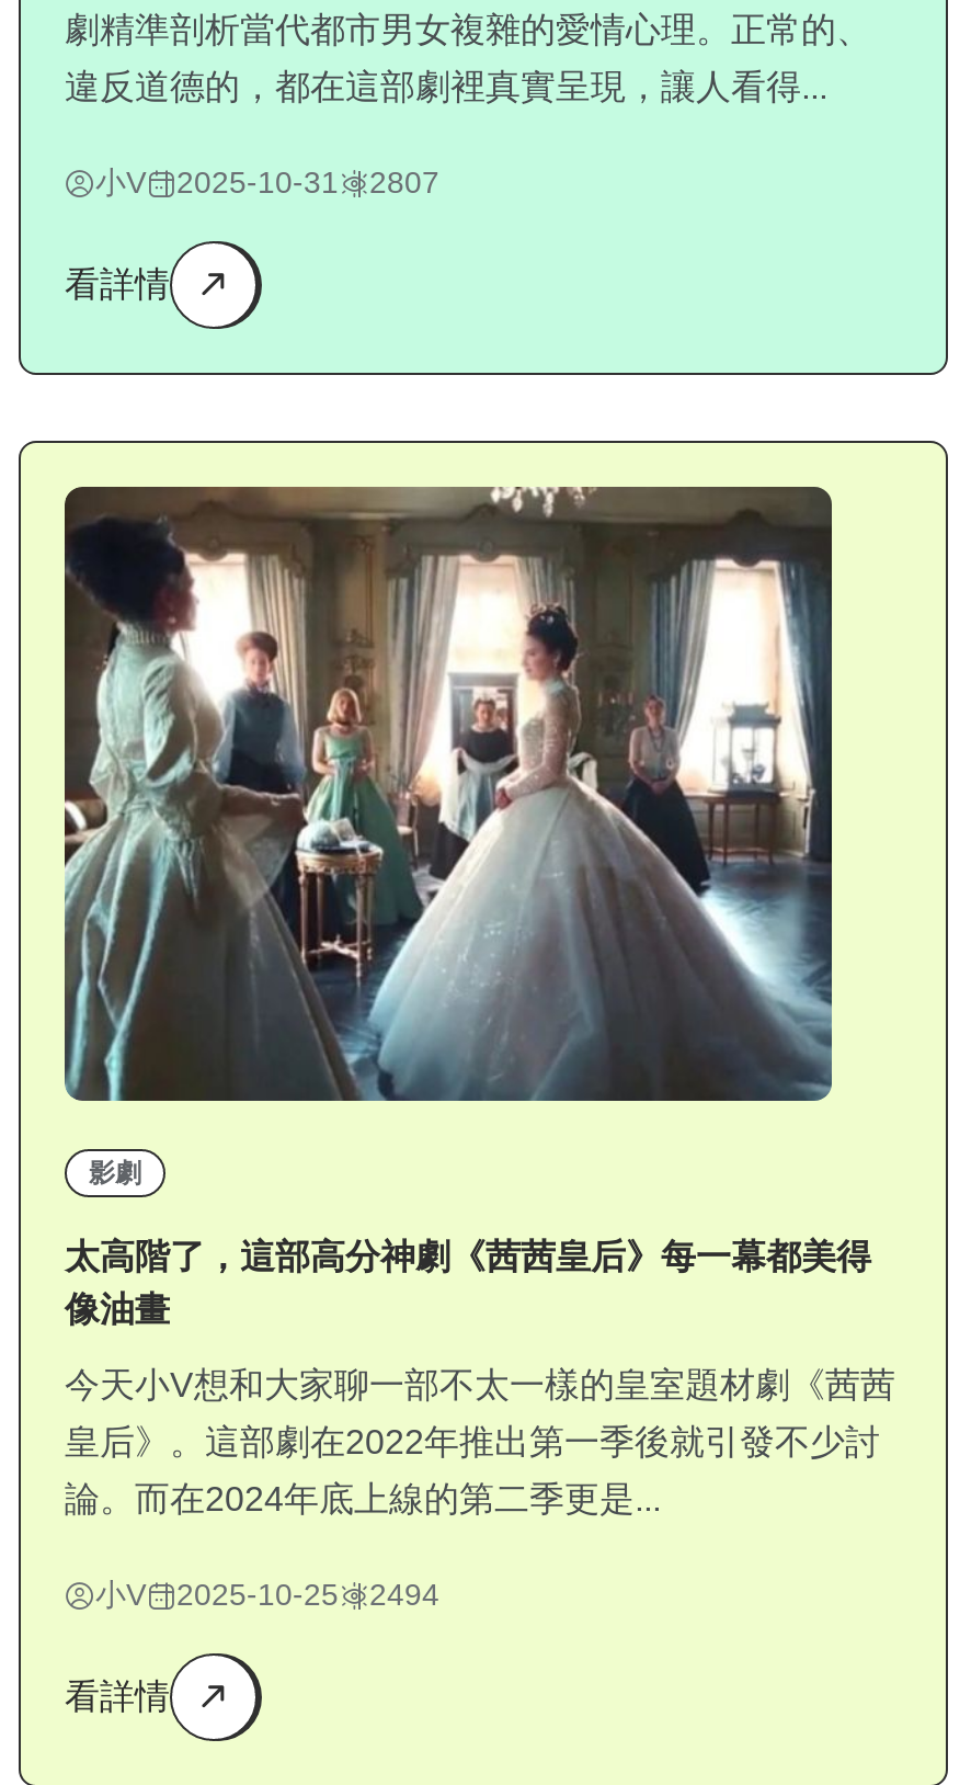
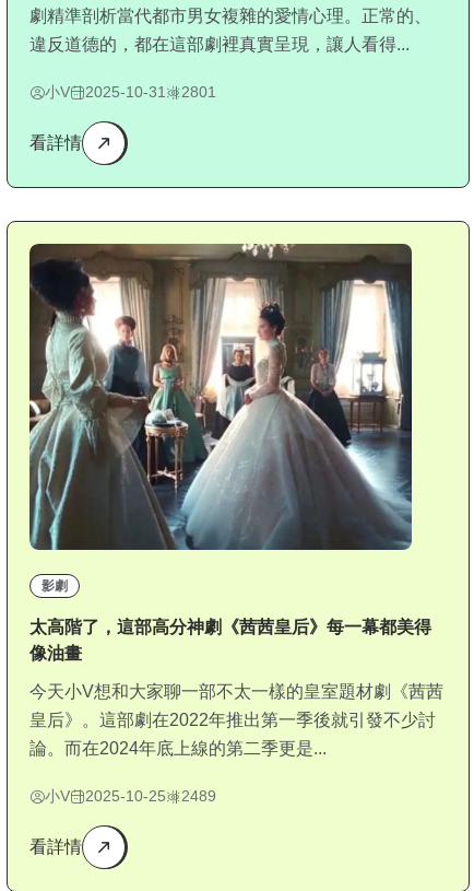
- 小V 2025-10-31 2807
+ 小V 2025-10-31 2801

- 小V 2025-10-25 2494
+ 小V 2025-10-25 2489
